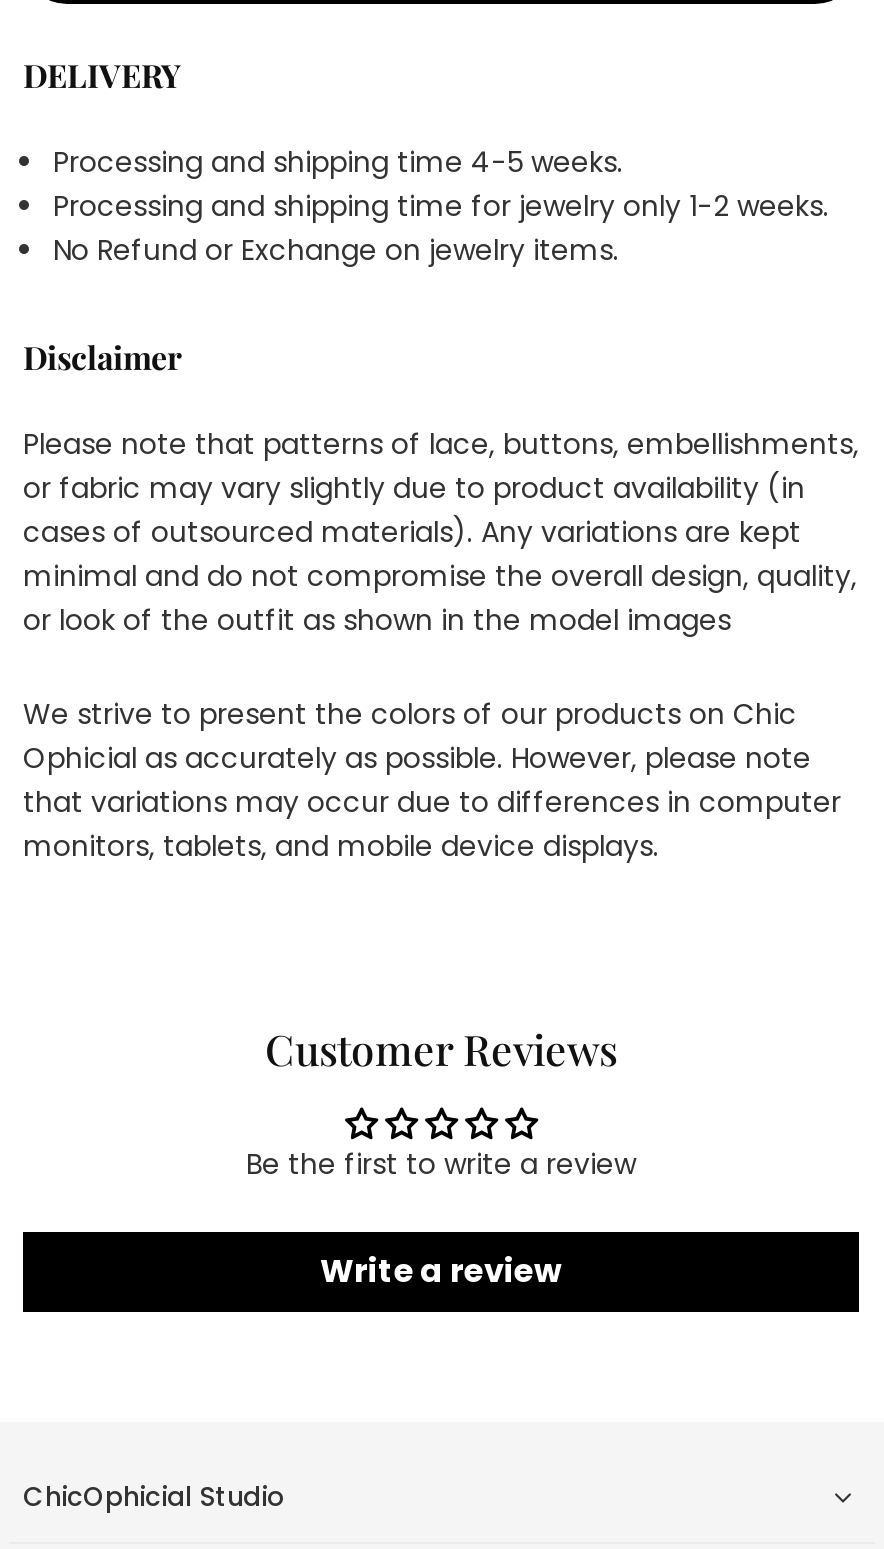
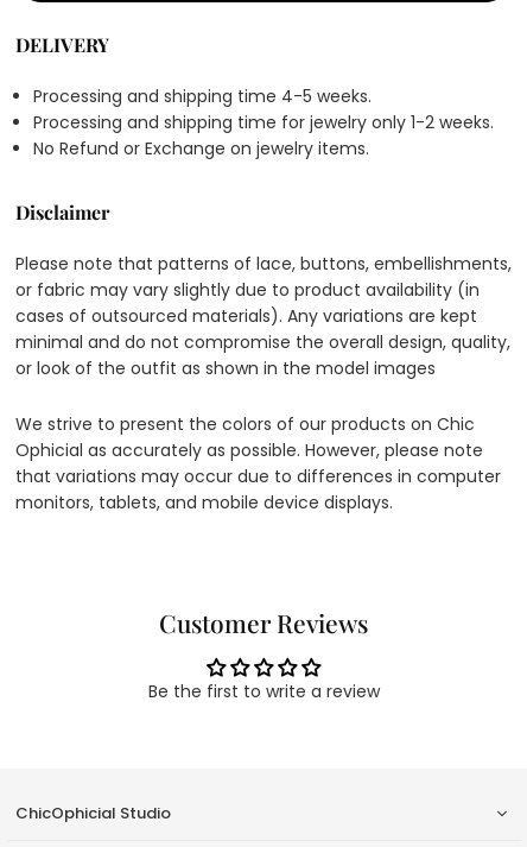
- Write a review
